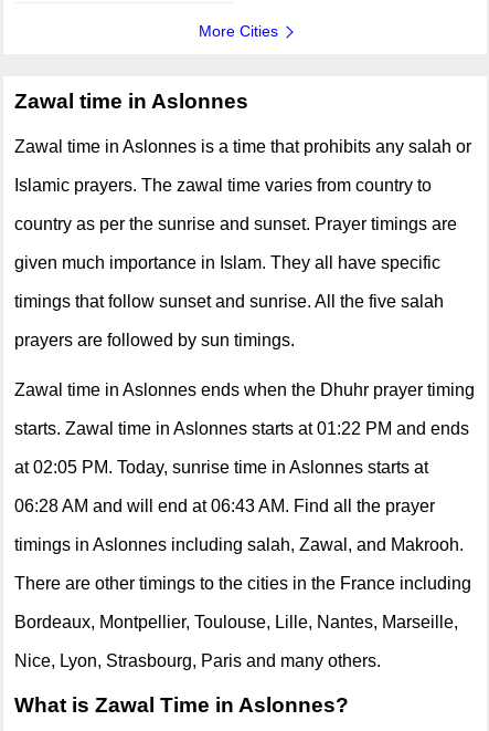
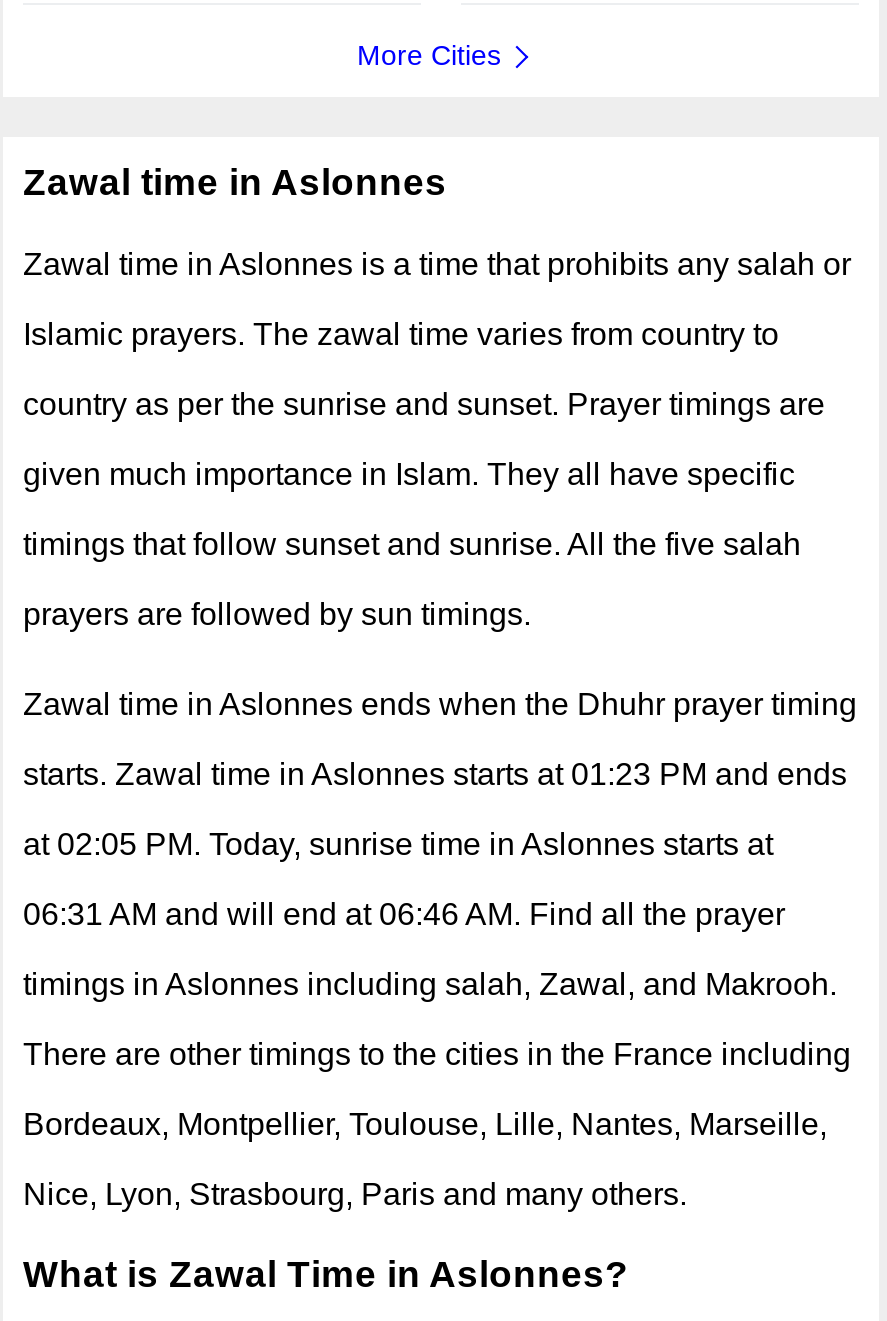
- starts. Zawal time in Aslonnes starts at 01:22 PM and ends
+ starts. Zawal time in Aslonnes starts at 01:23 PM and ends

- 06:28 AM and will end at 06:43 AM. Find all the prayer
+ 06:31 AM and will end at 06:46 AM. Find all the prayer
